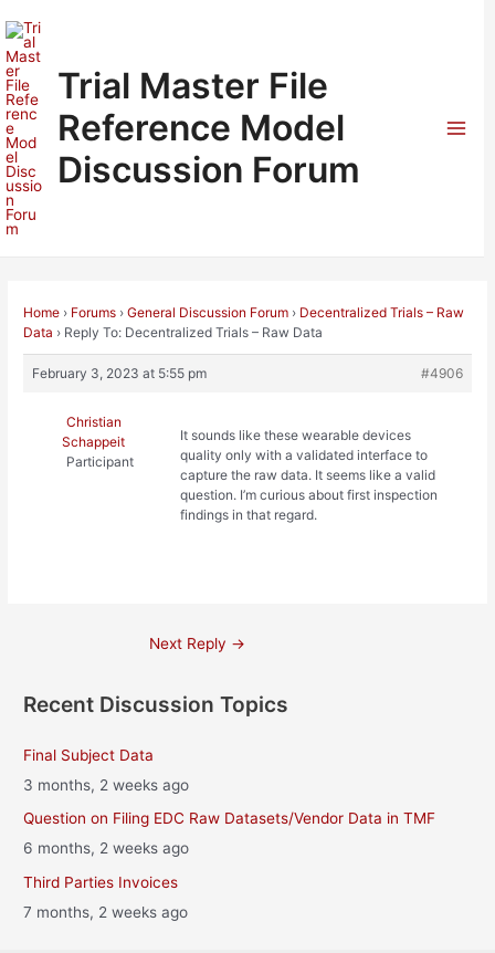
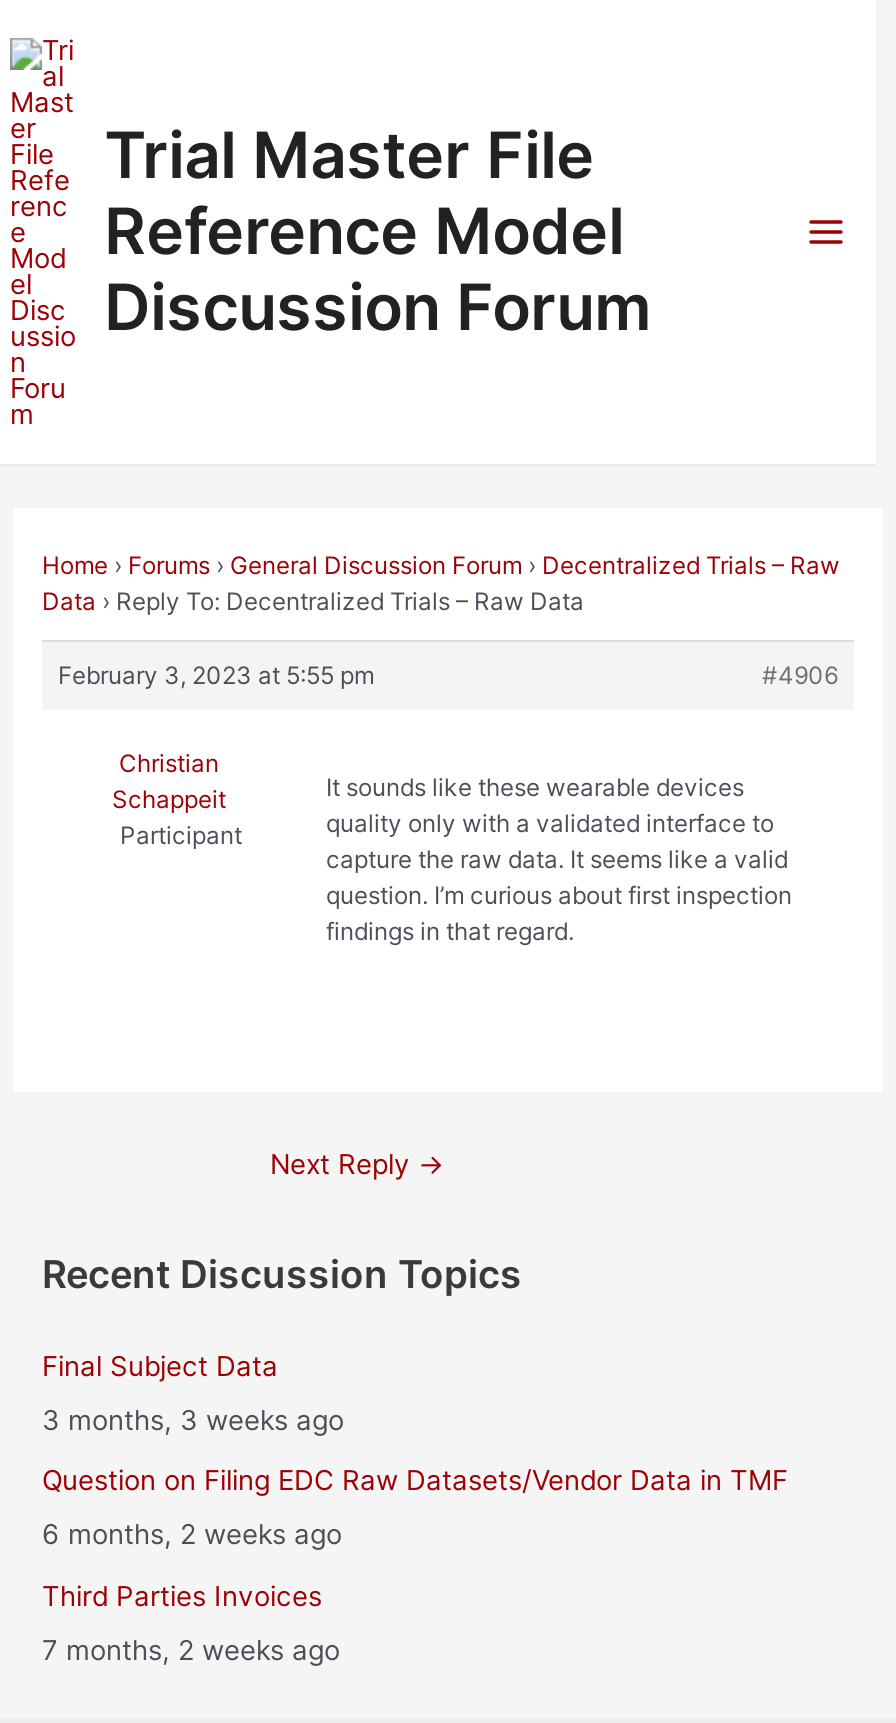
- 3 months, 2 weeks ago
+ 3 months, 3 weeks ago
